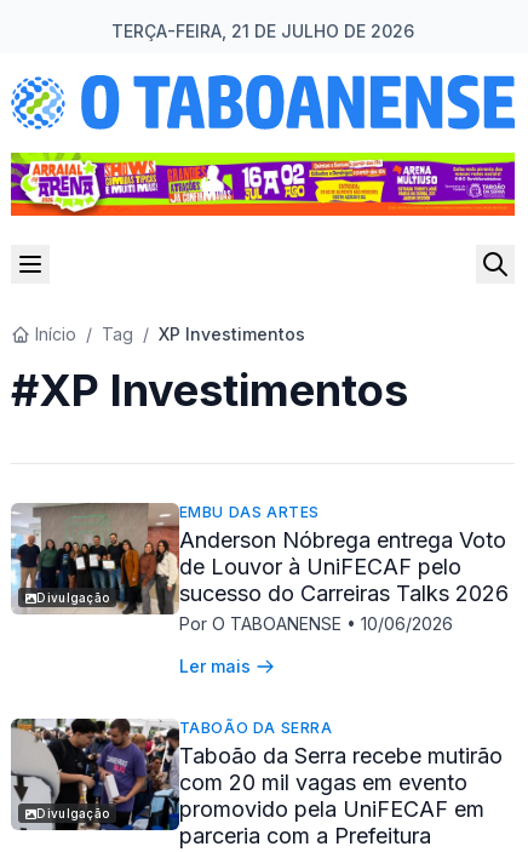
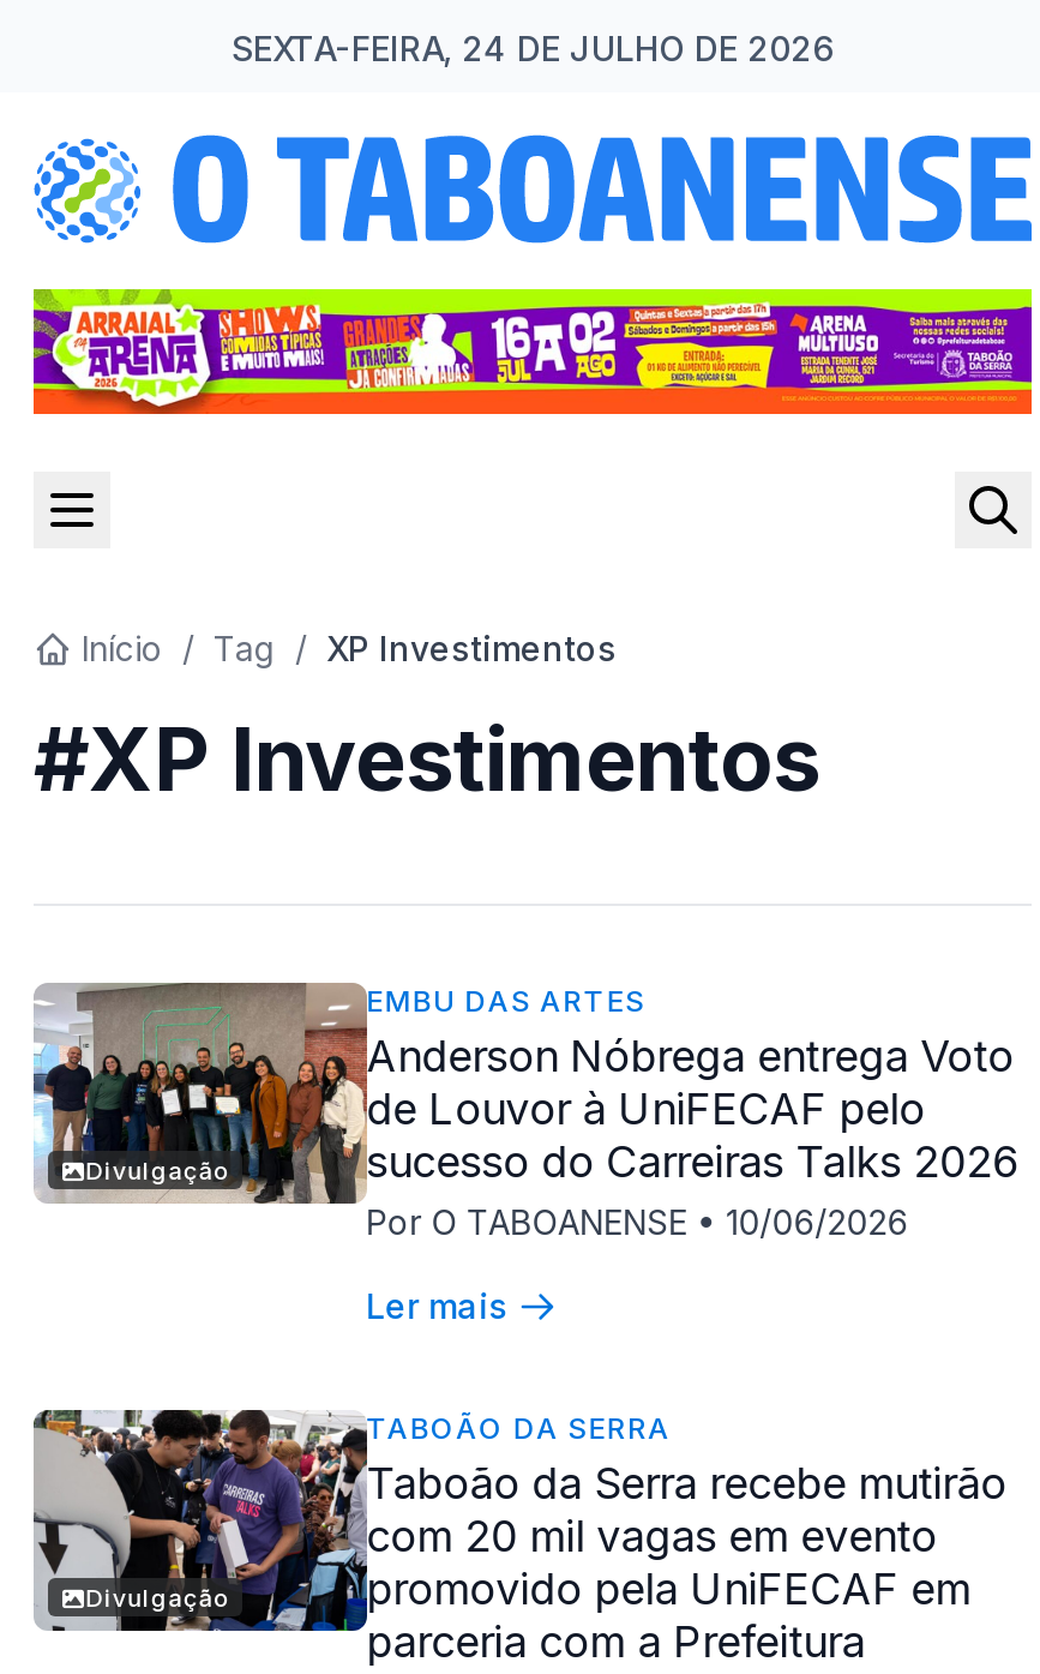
- TERÇA-FEIRA, 21 DE JULHO DE 2026
+ SEXTA-FEIRA, 24 DE JULHO DE 2026
